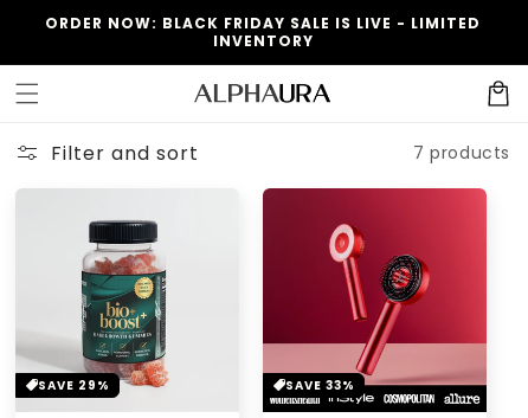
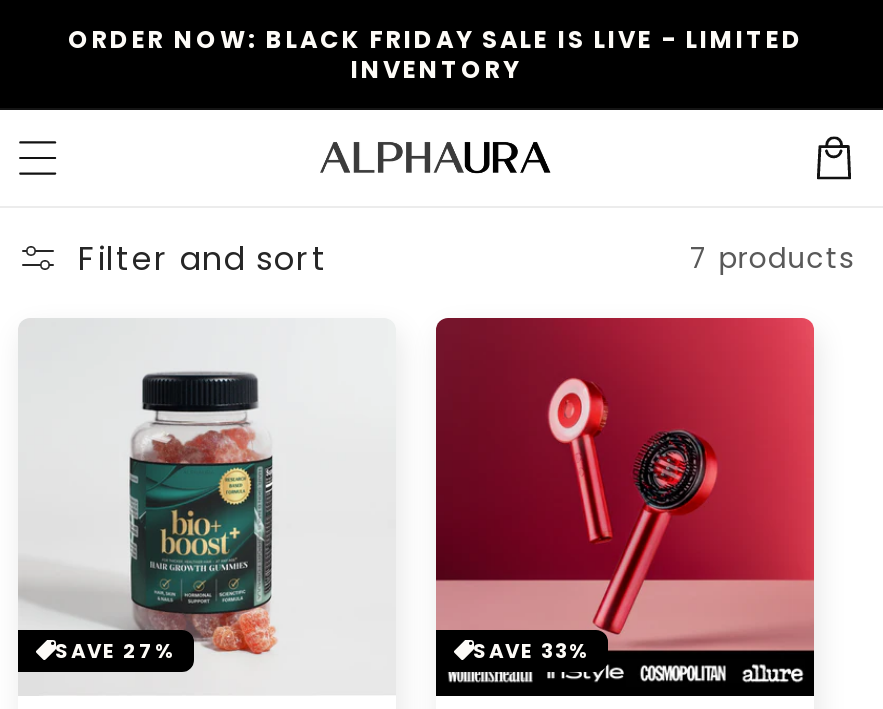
- SAVE 29%
+ SAVE 27%
